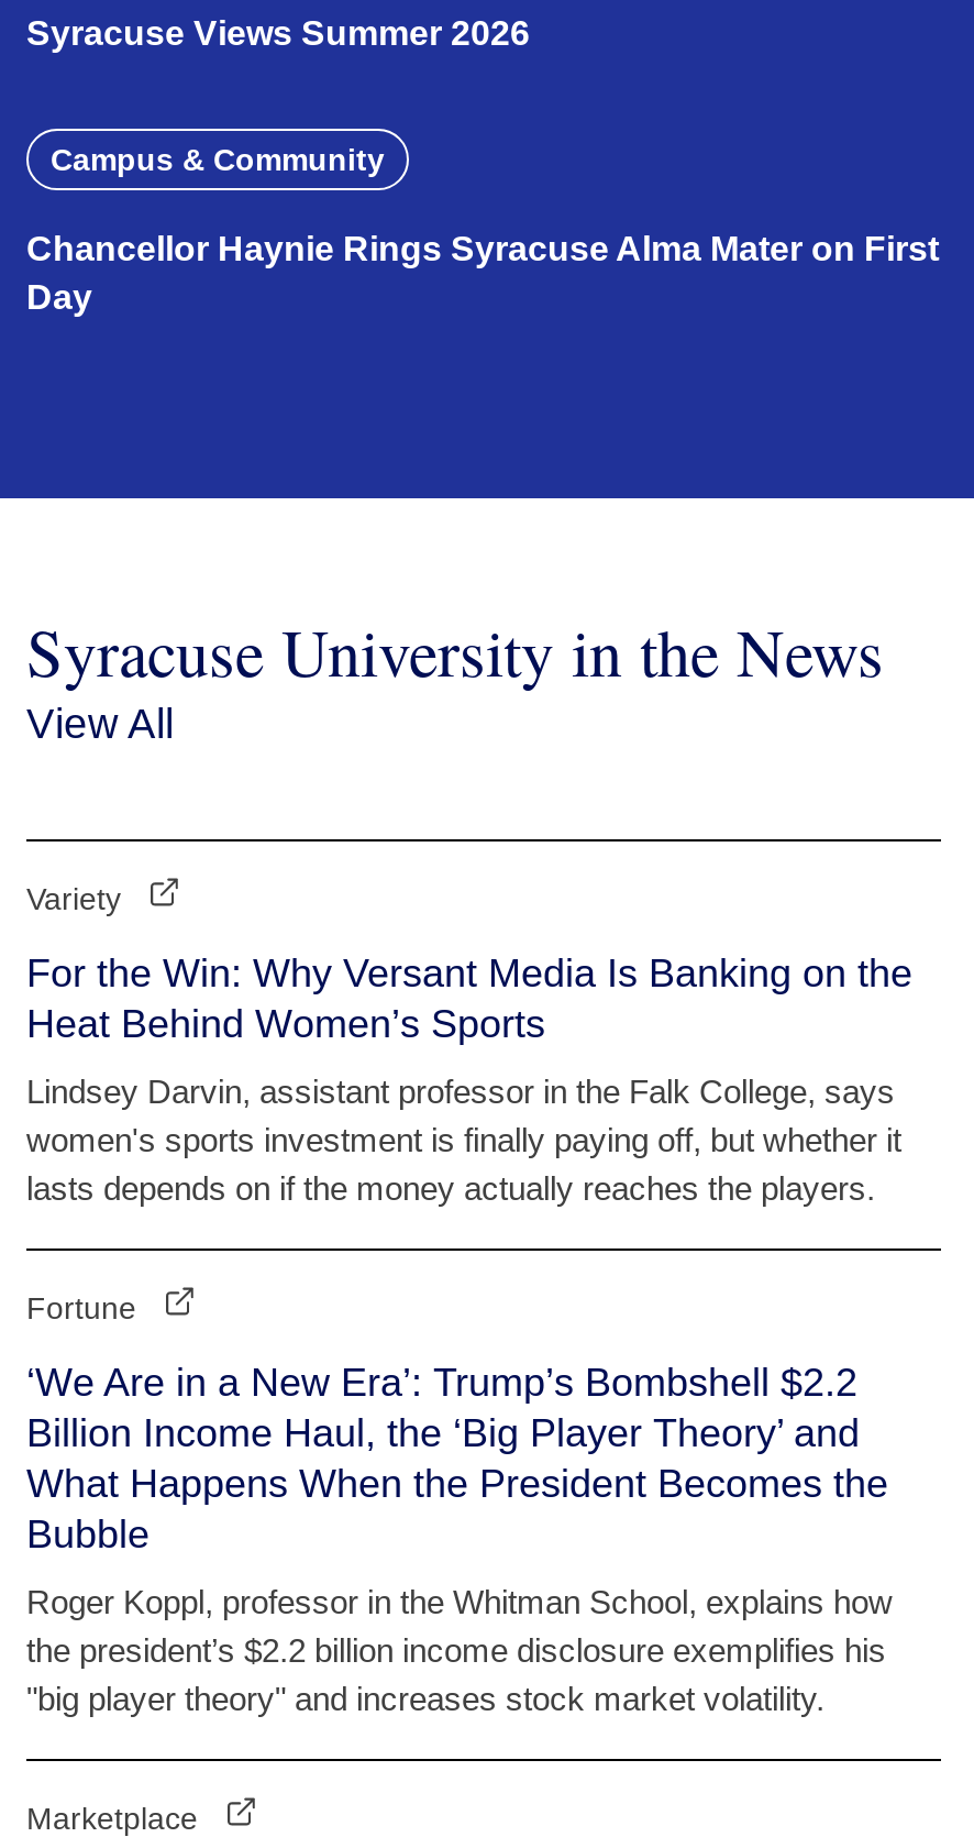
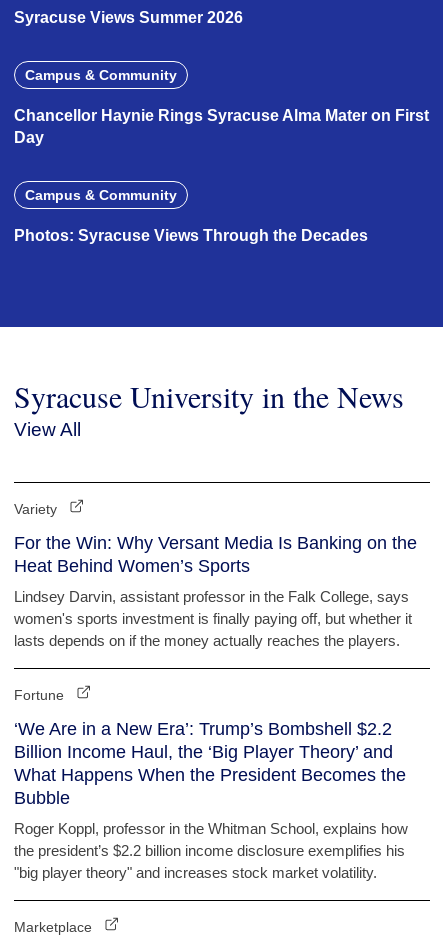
+ Campus & Community
+ Photos: Syracuse Views Through the Decades
